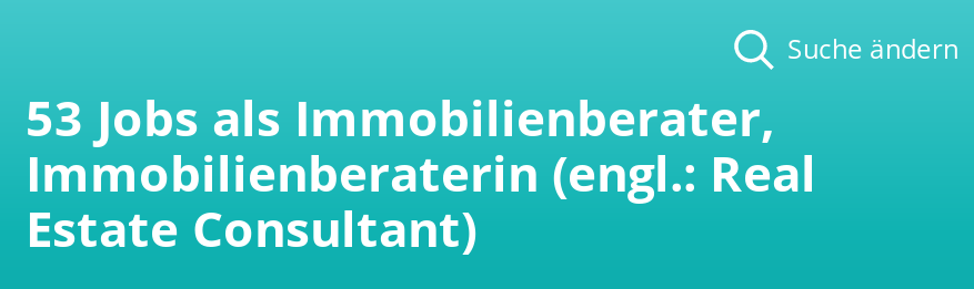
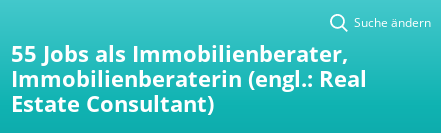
- 53 Jobs als Immobilienberater,
+ 55 Jobs als Immobilienberater,
